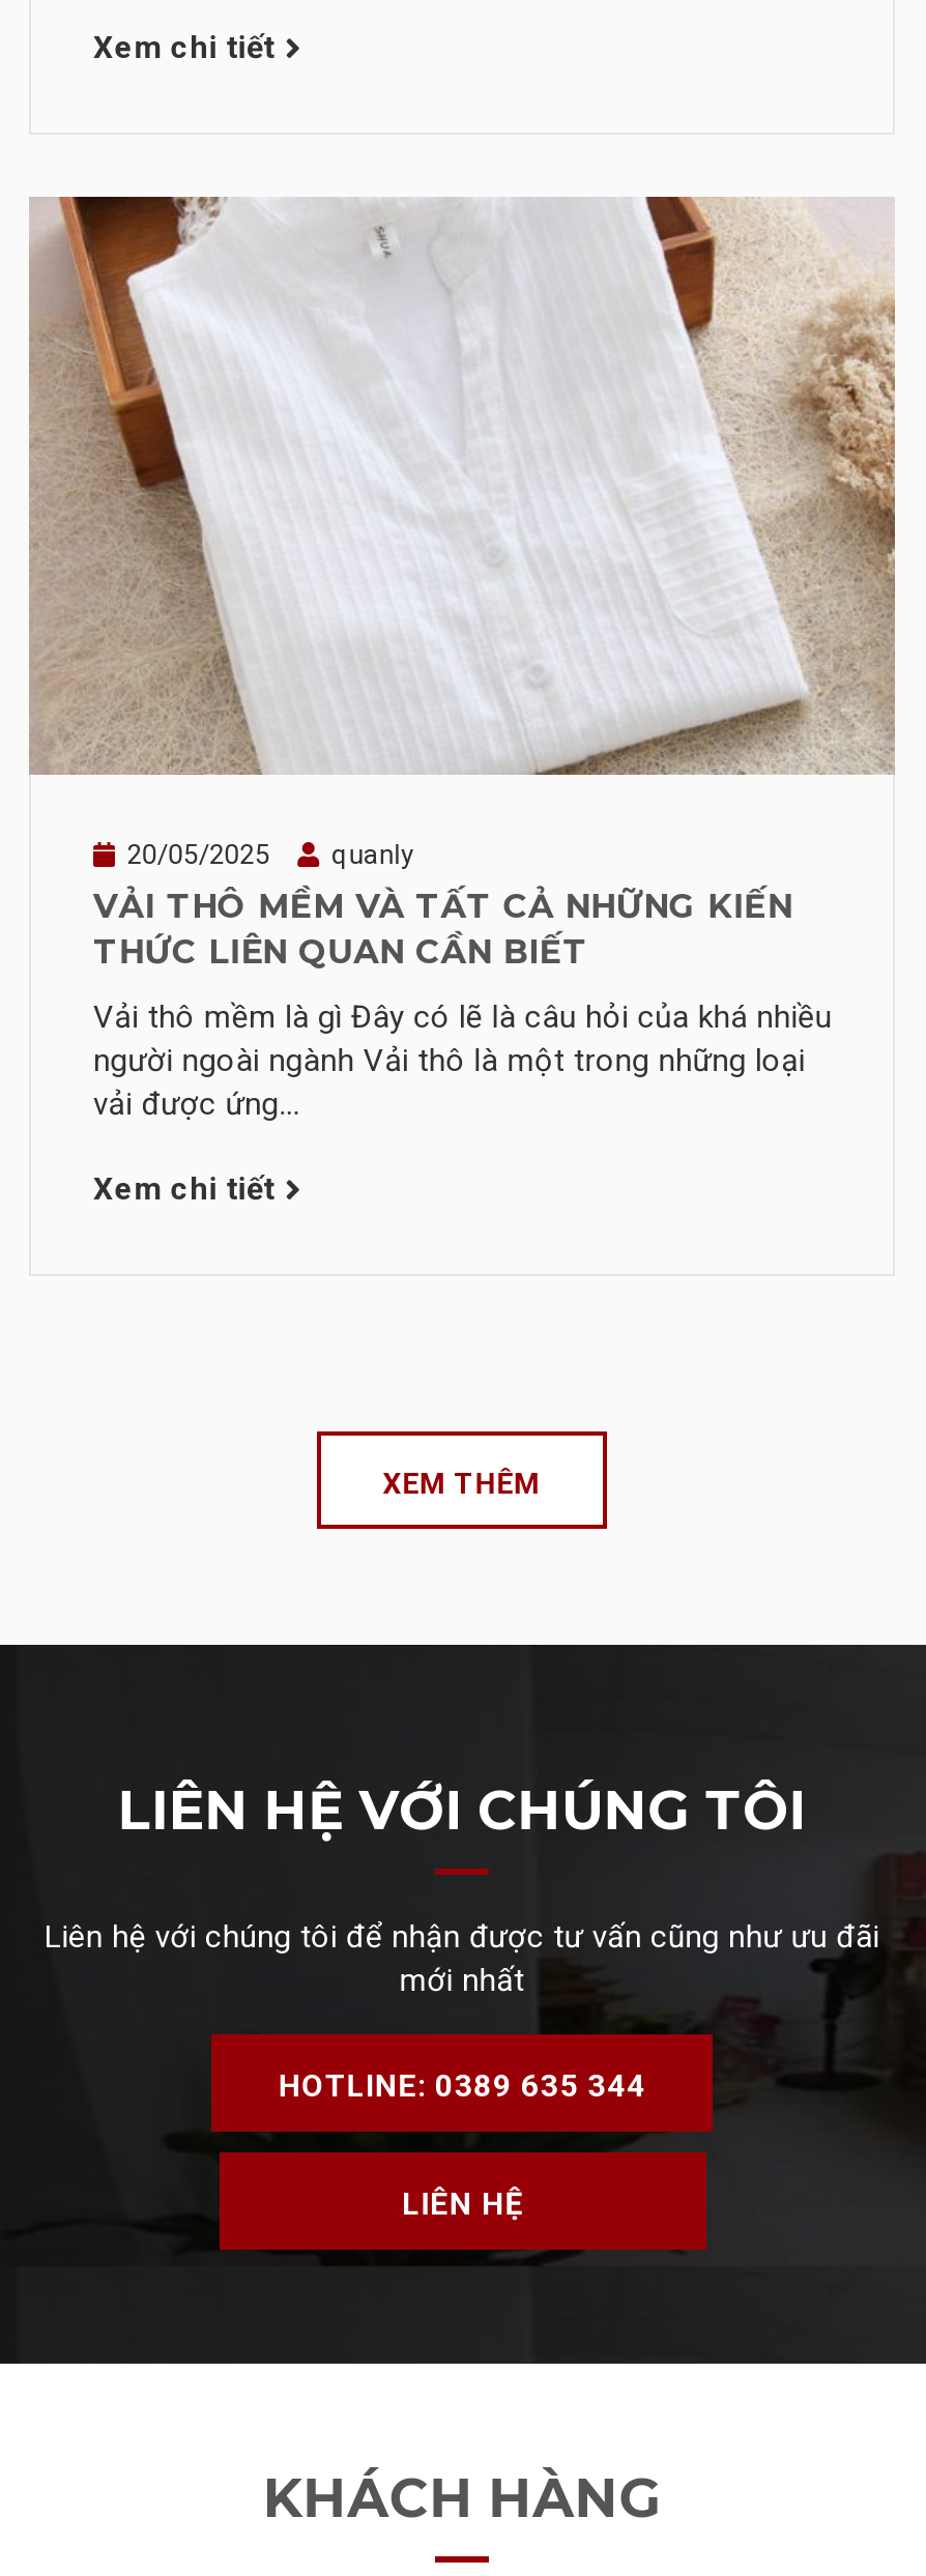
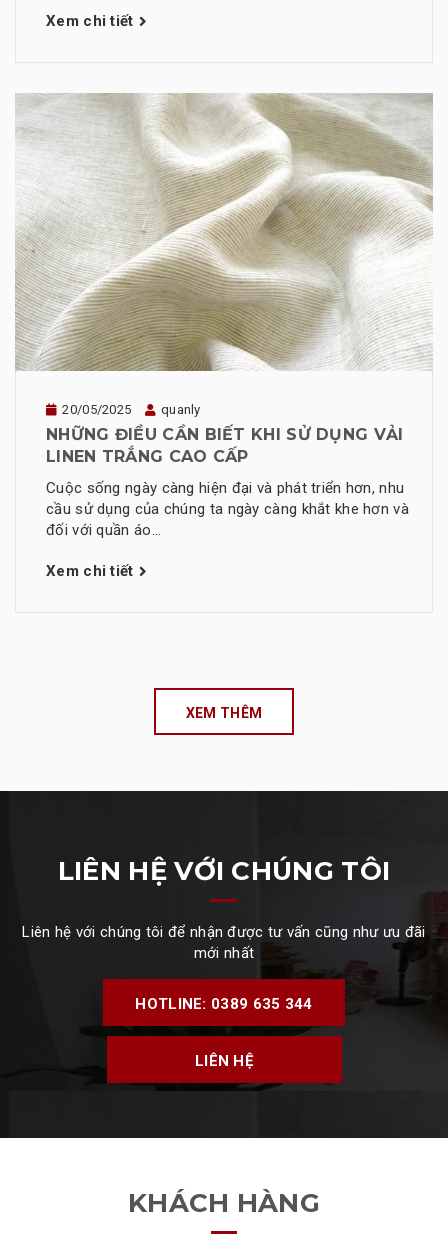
- [image]
+ [image]

- VẢI THÔ MỀM VÀ TẤT CẢ NHỮNG KIẾN
- THỨC LIÊN QUAN CẦN BIẾT
+ NHỮNG ĐIỀU CẦN BIẾT KHI SỬ DỤNG VẢI
+ LINEN TRẮNG CAO CẤP

- Vải thô mềm là gì Đây có lẽ là câu hỏi của khá nhiều
- người ngoài ngành Vải thô là một trong những loại
- vải được ứng...
+ Cuộc sống ngày càng hiện đại và phát triển hơn, nhu
+ cầu sử dụng của chúng ta ngày càng khắt khe hơn và
+ đối với quần áo...
